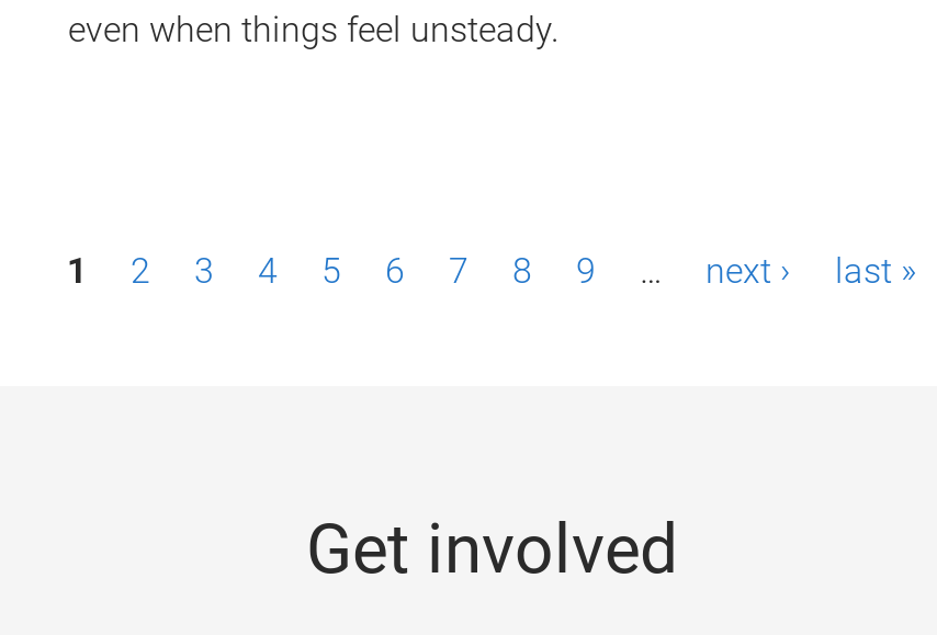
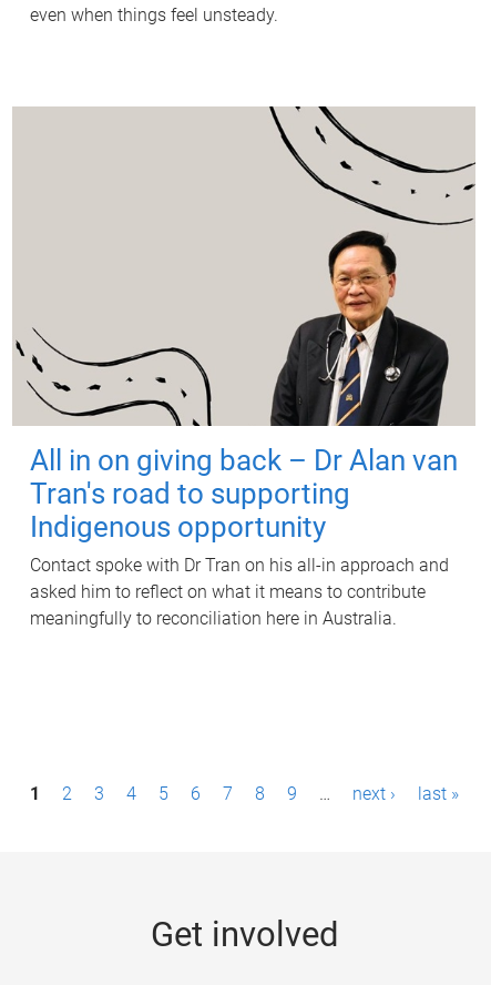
+ [image]
+ All in on giving back – Dr Alan van
+ Tran's road to supporting
+ Indigenous opportunity
+ Contact spoke with Dr Tran on his all-in approach and
+ asked him to reflect on what it means to contribute
+ meaningfully to reconciliation here in Australia.
